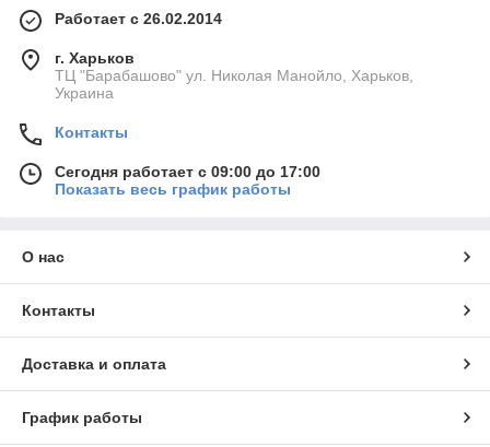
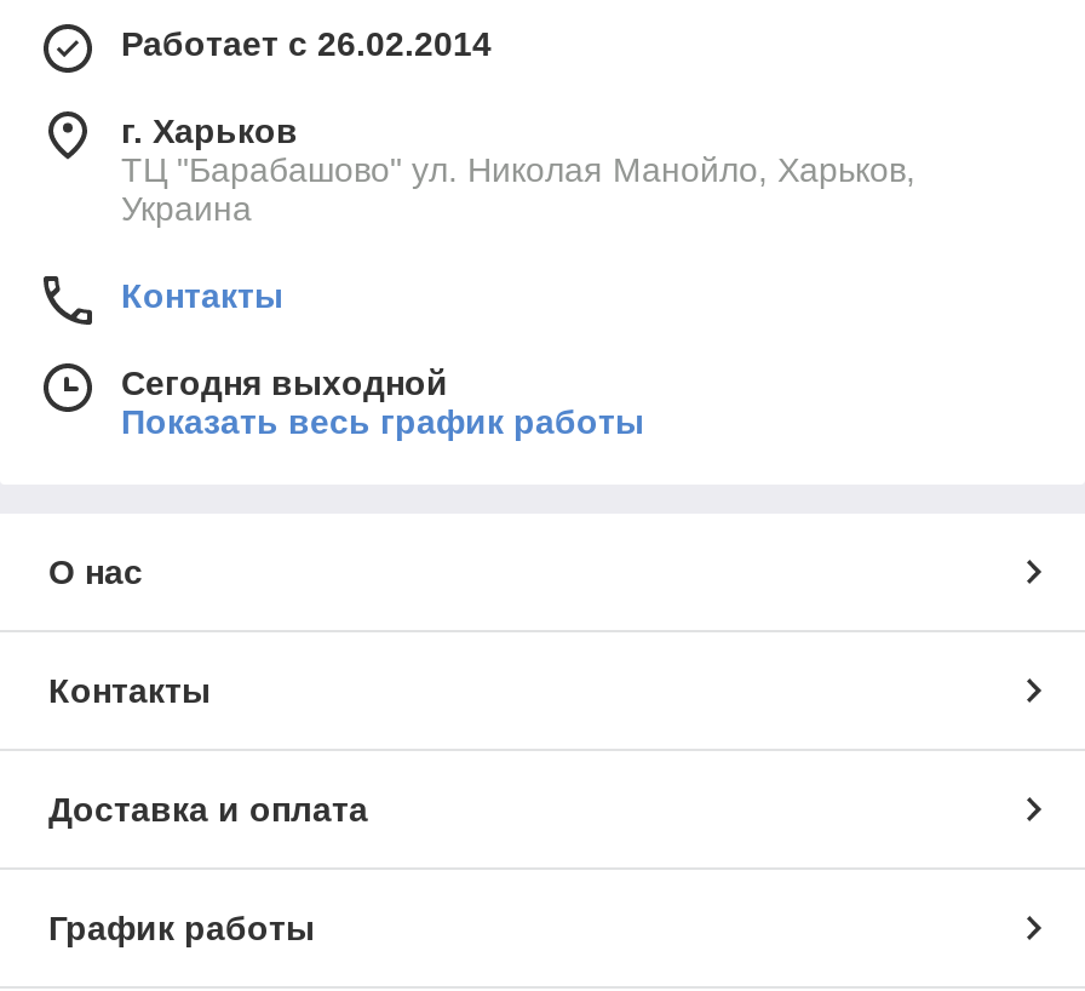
- Сегодня работает с 09:00 до 17:00
+ Сегодня выходной
